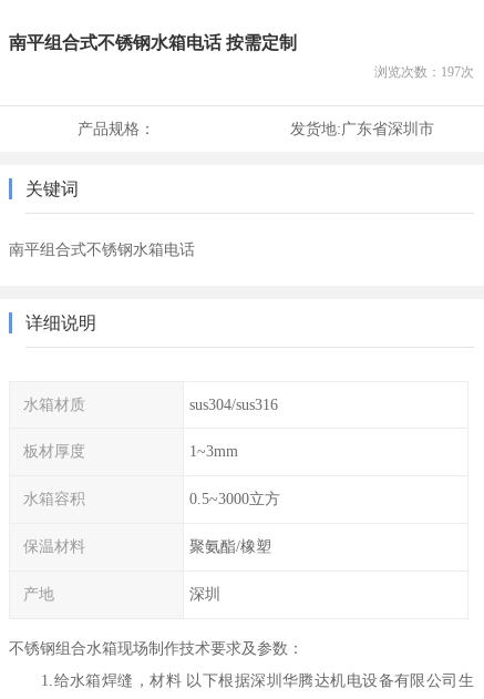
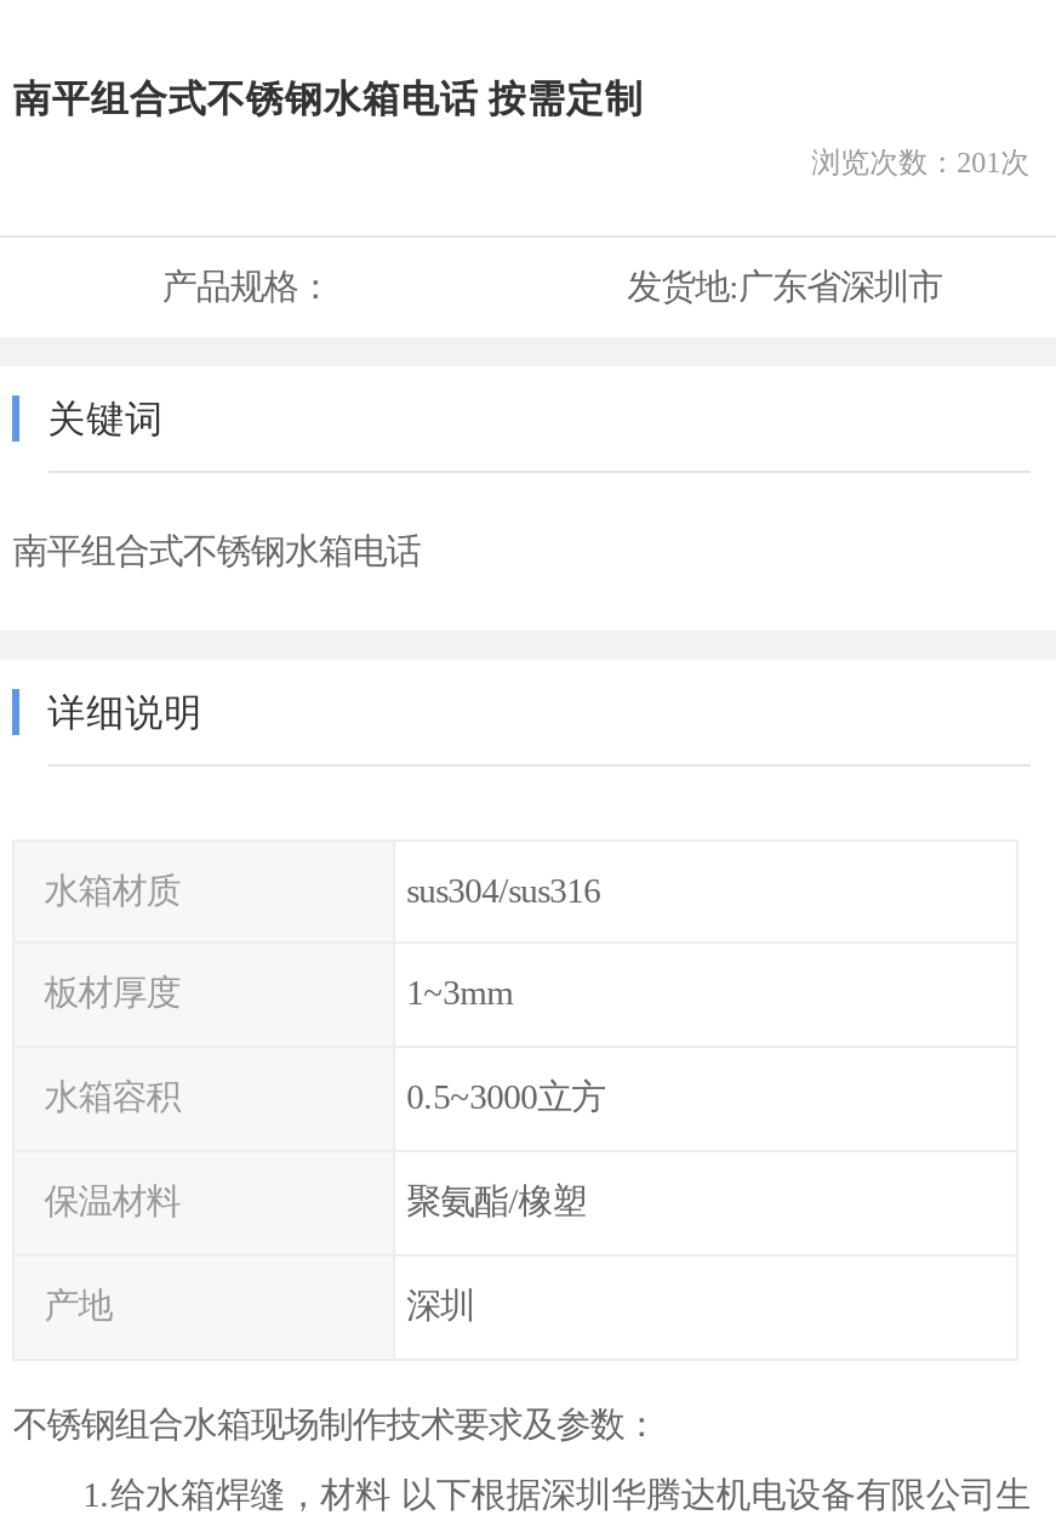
- 浏览次数：197次
+ 浏览次数：201次
